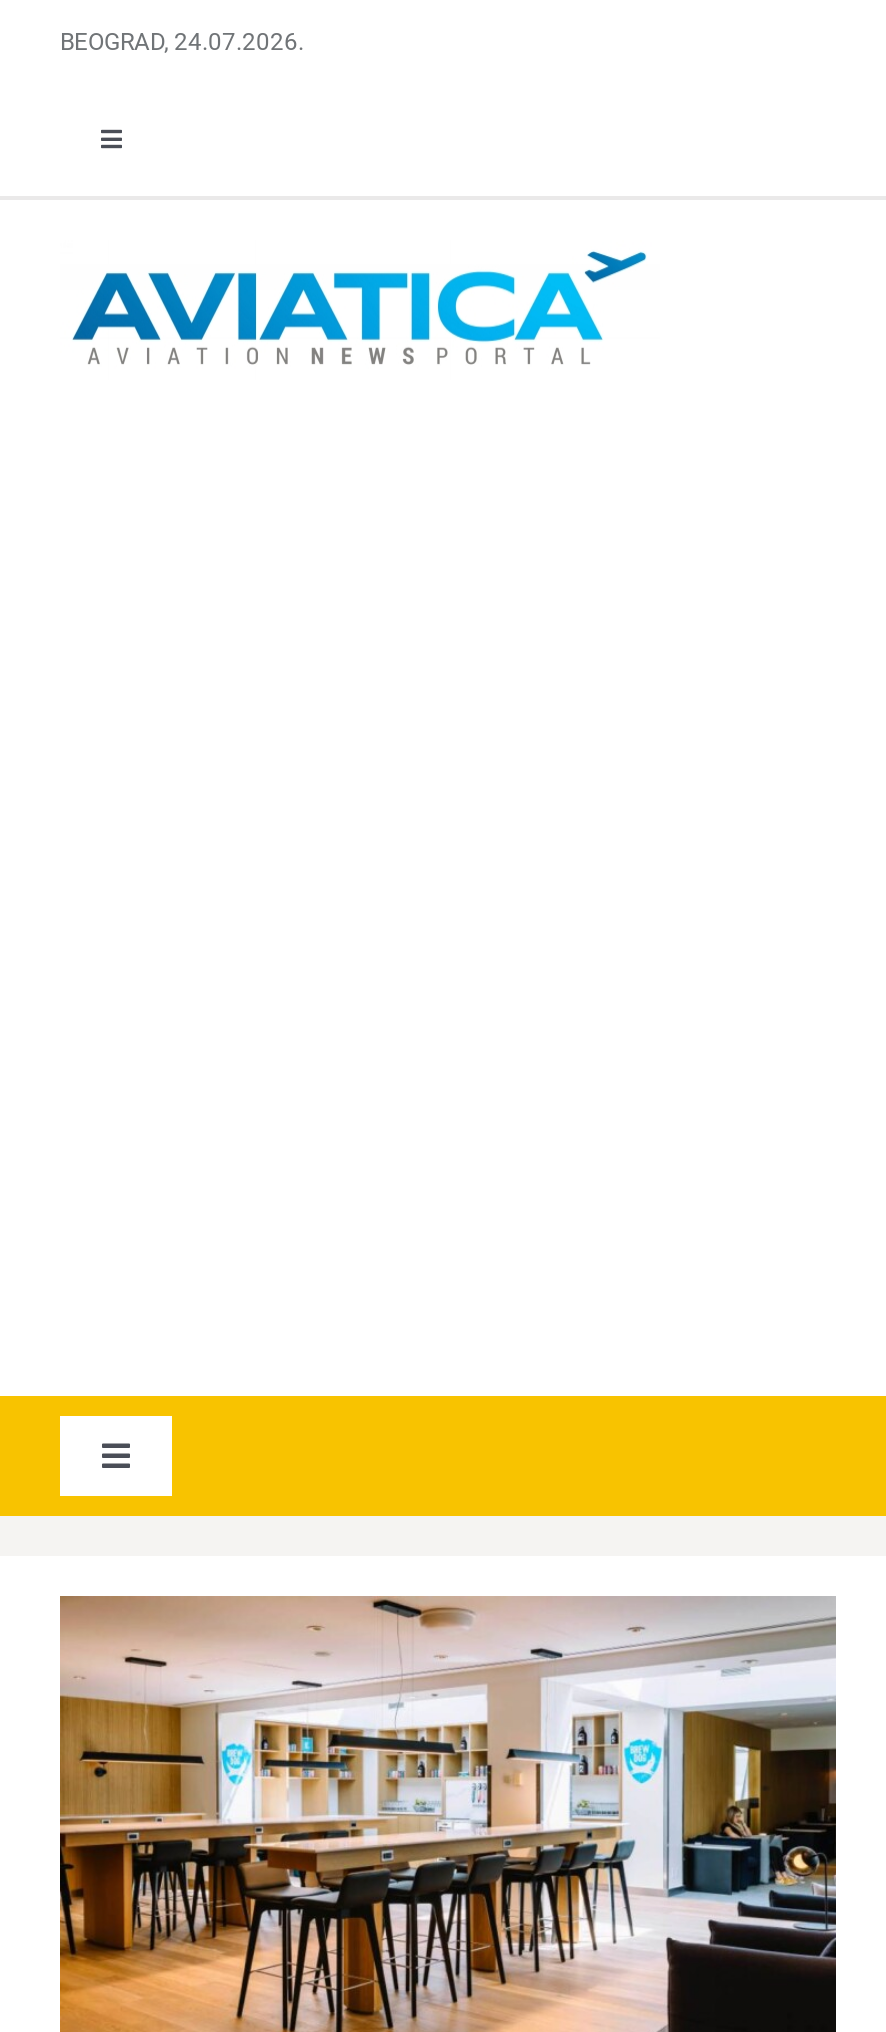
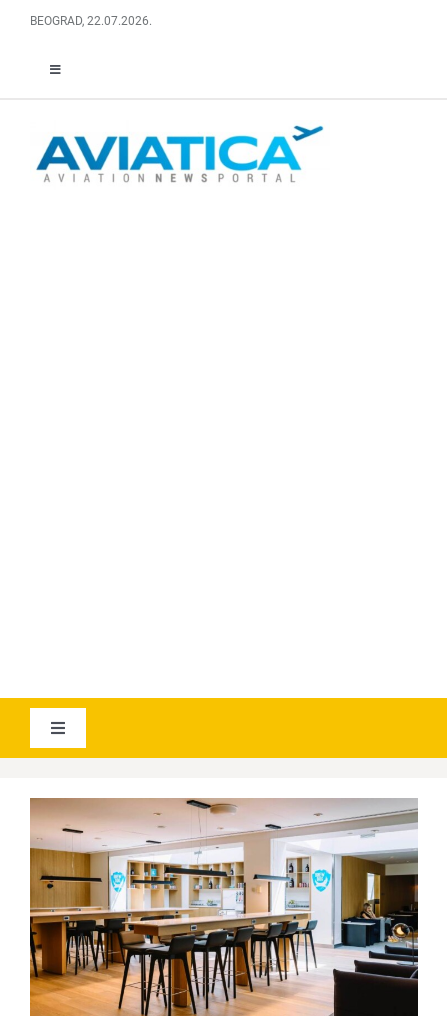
- BEOGRAD, 24.07.2026.
+ BEOGRAD, 22.07.2026.
